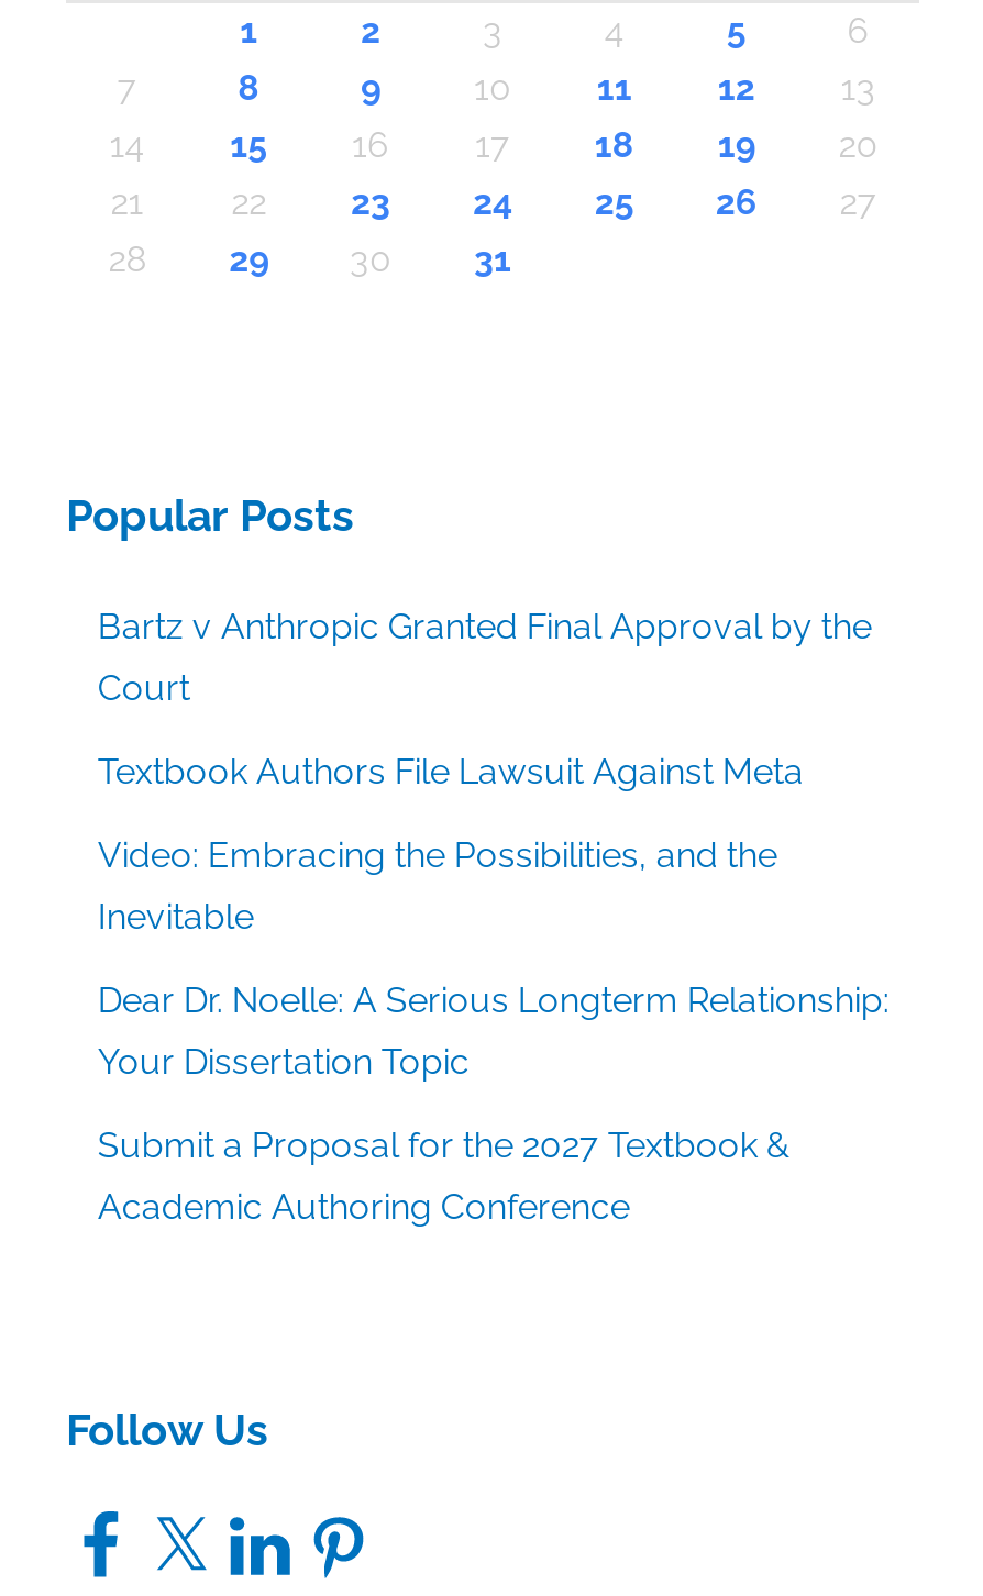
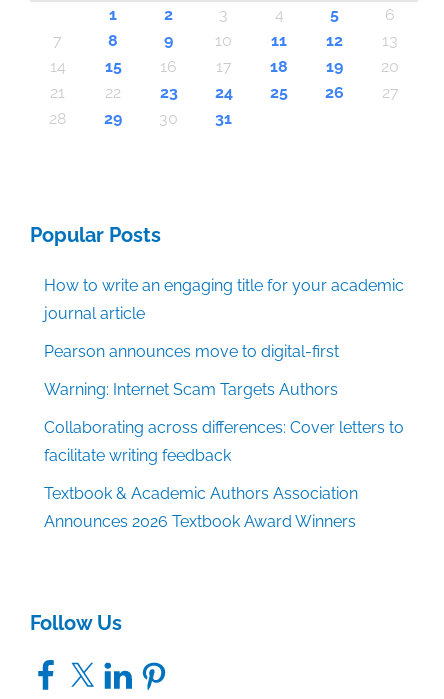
- Bartz v Anthropic Granted Final Approval by the
- Court
- Textbook Authors File Lawsuit Against Meta
- Video: Embracing the Possibilities, and the
- Inevitable
- Dear Dr. Noelle: A Serious Longterm Relationship:
- Your Dissertation Topic
- Submit a Proposal for the 2027 Textbook &
- Academic Authoring Conference
+ How to write an engaging title for your academic
+ journal article
+ Pearson announces move to digital-first
+ Warning: Internet Scam Targets Authors
+ Collaborating across differences: Cover letters to
+ facilitate writing feedback
+ Textbook & Academic Authors Association
+ Announces 2026 Textbook Award Winners
